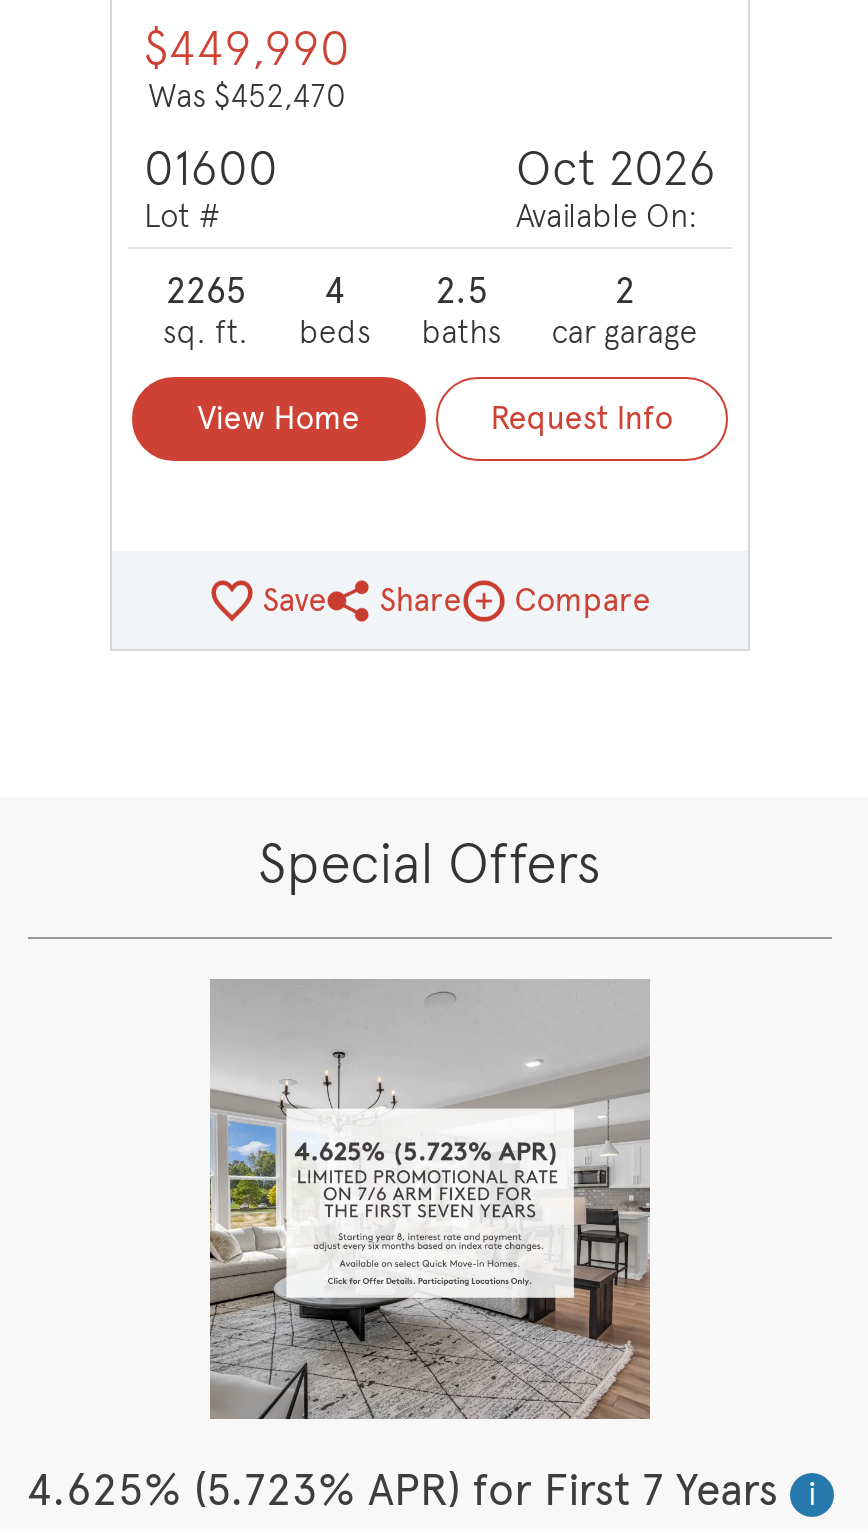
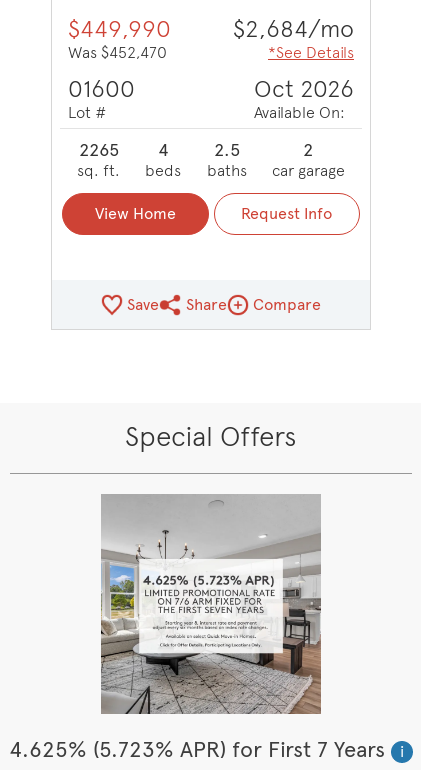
+ $2,684/mo
+ *See Details
